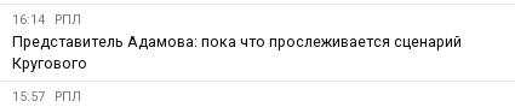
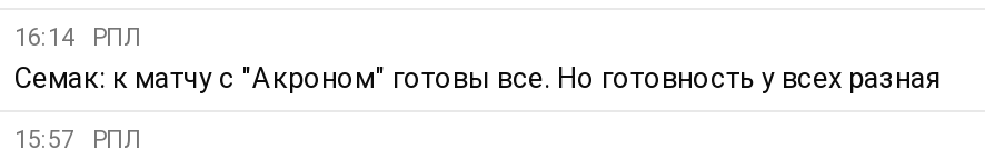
- Представитель Адамова: пока что прослеживается сценарий
- Кругового
+ Семак: к матчу с "Акроном" готовы все. Но готовность у всех разная
